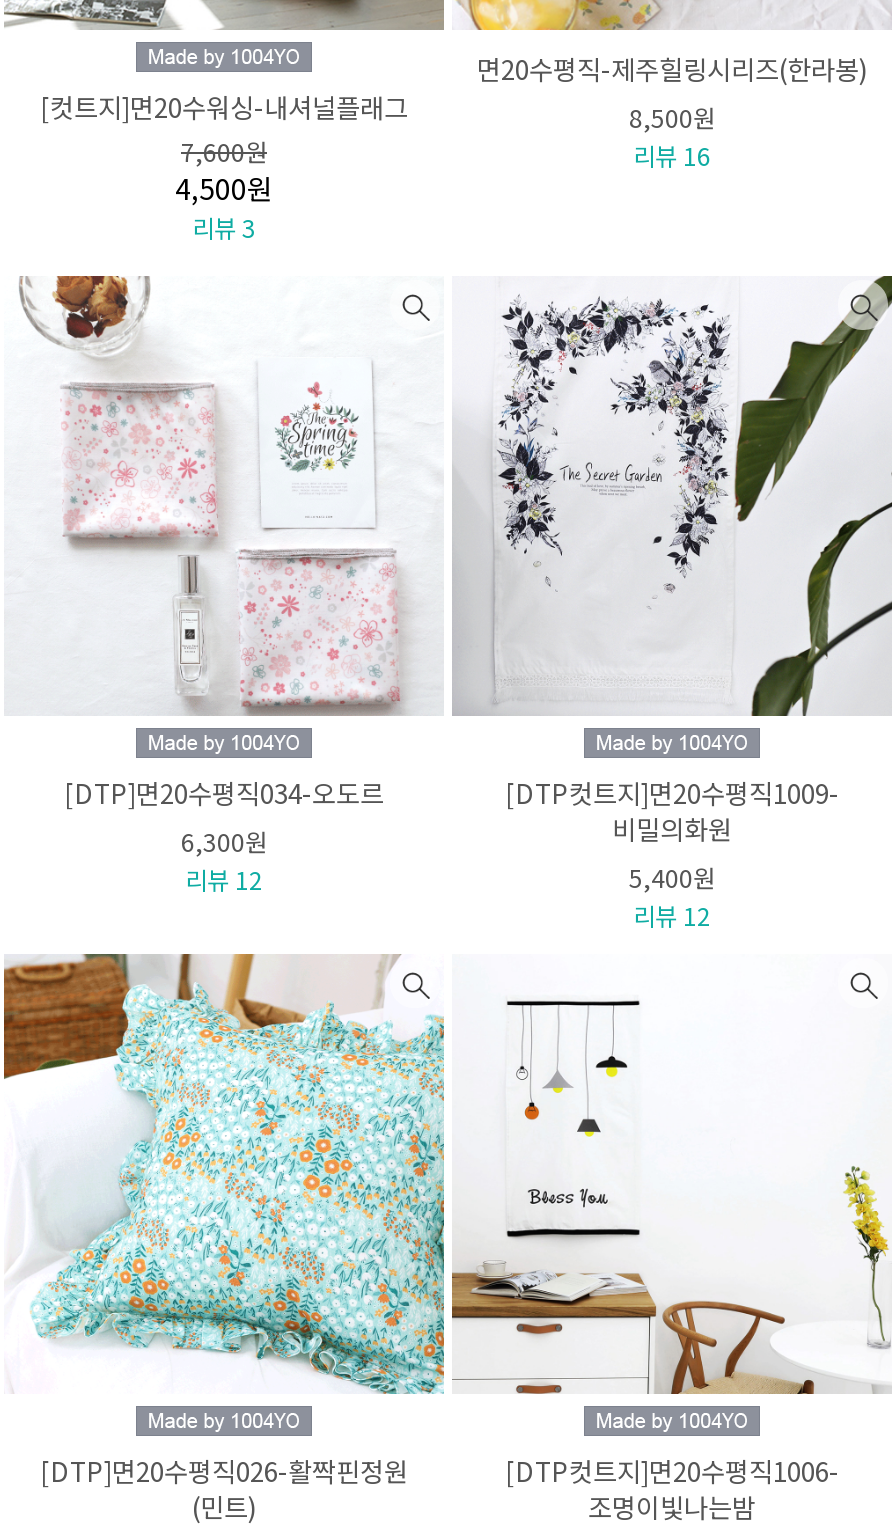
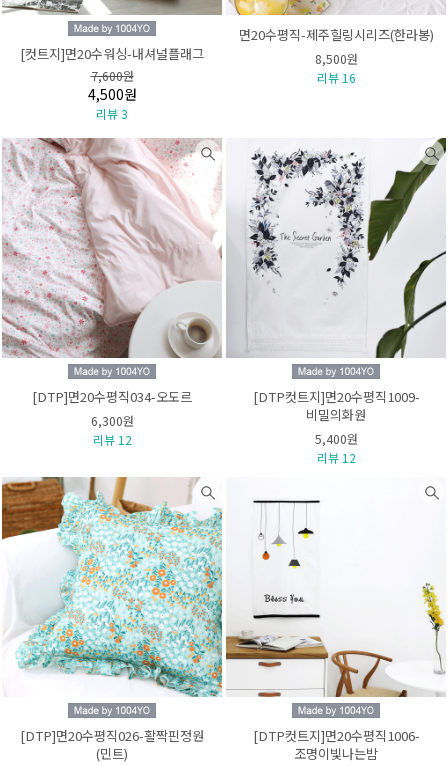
- [image]
+ [image]
